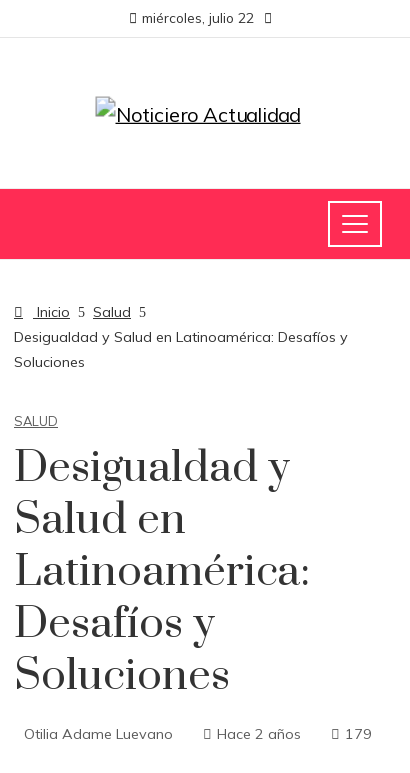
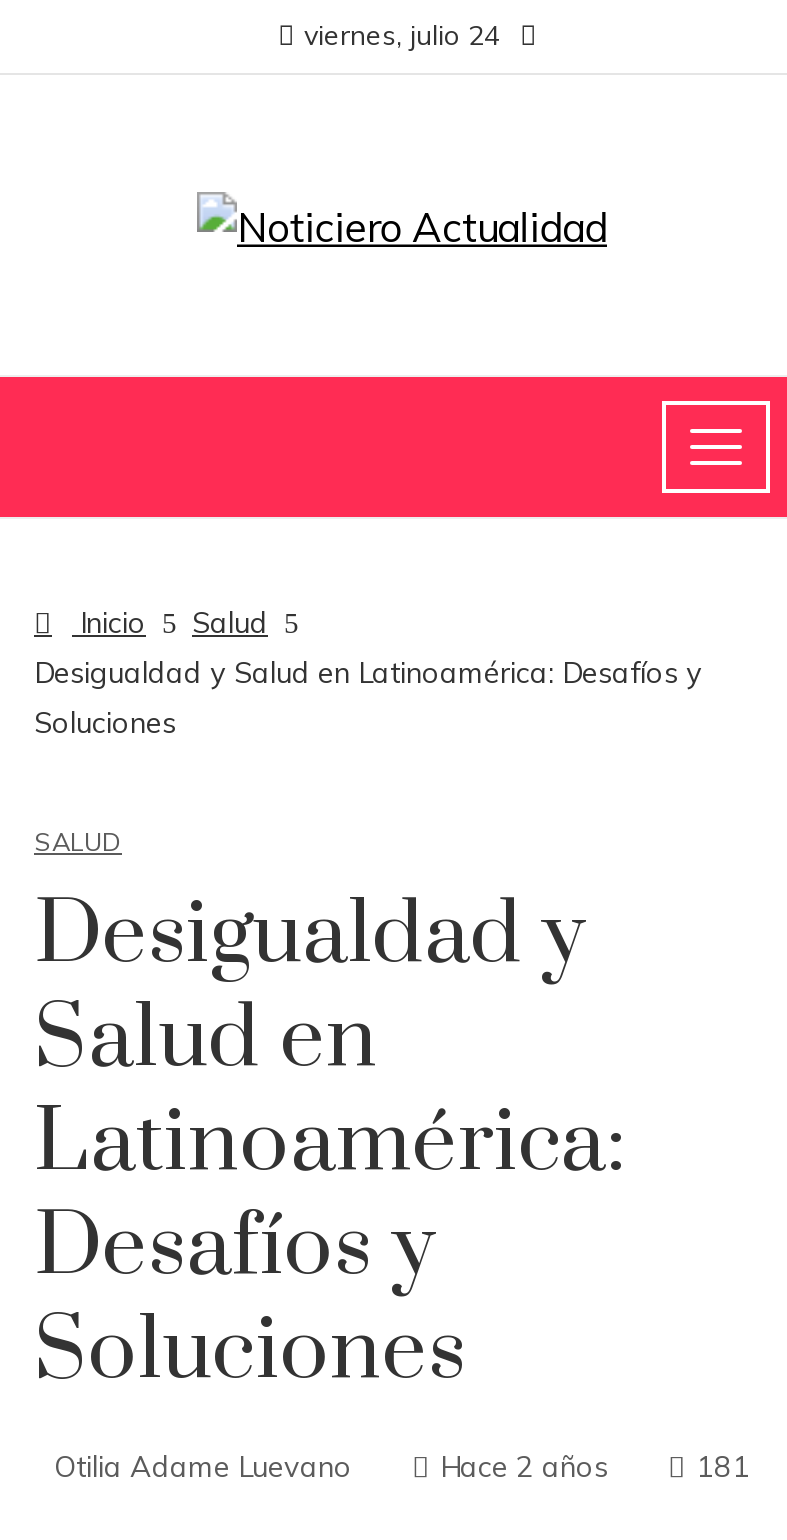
- miércoles, julio 22
+ viernes, julio 24

- 179
+ 181
